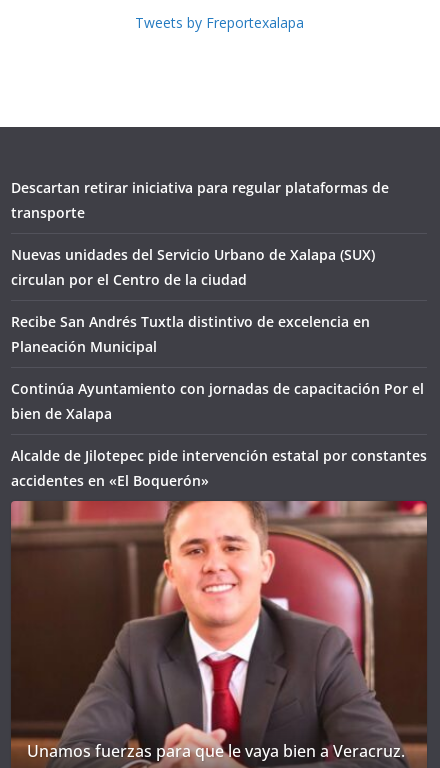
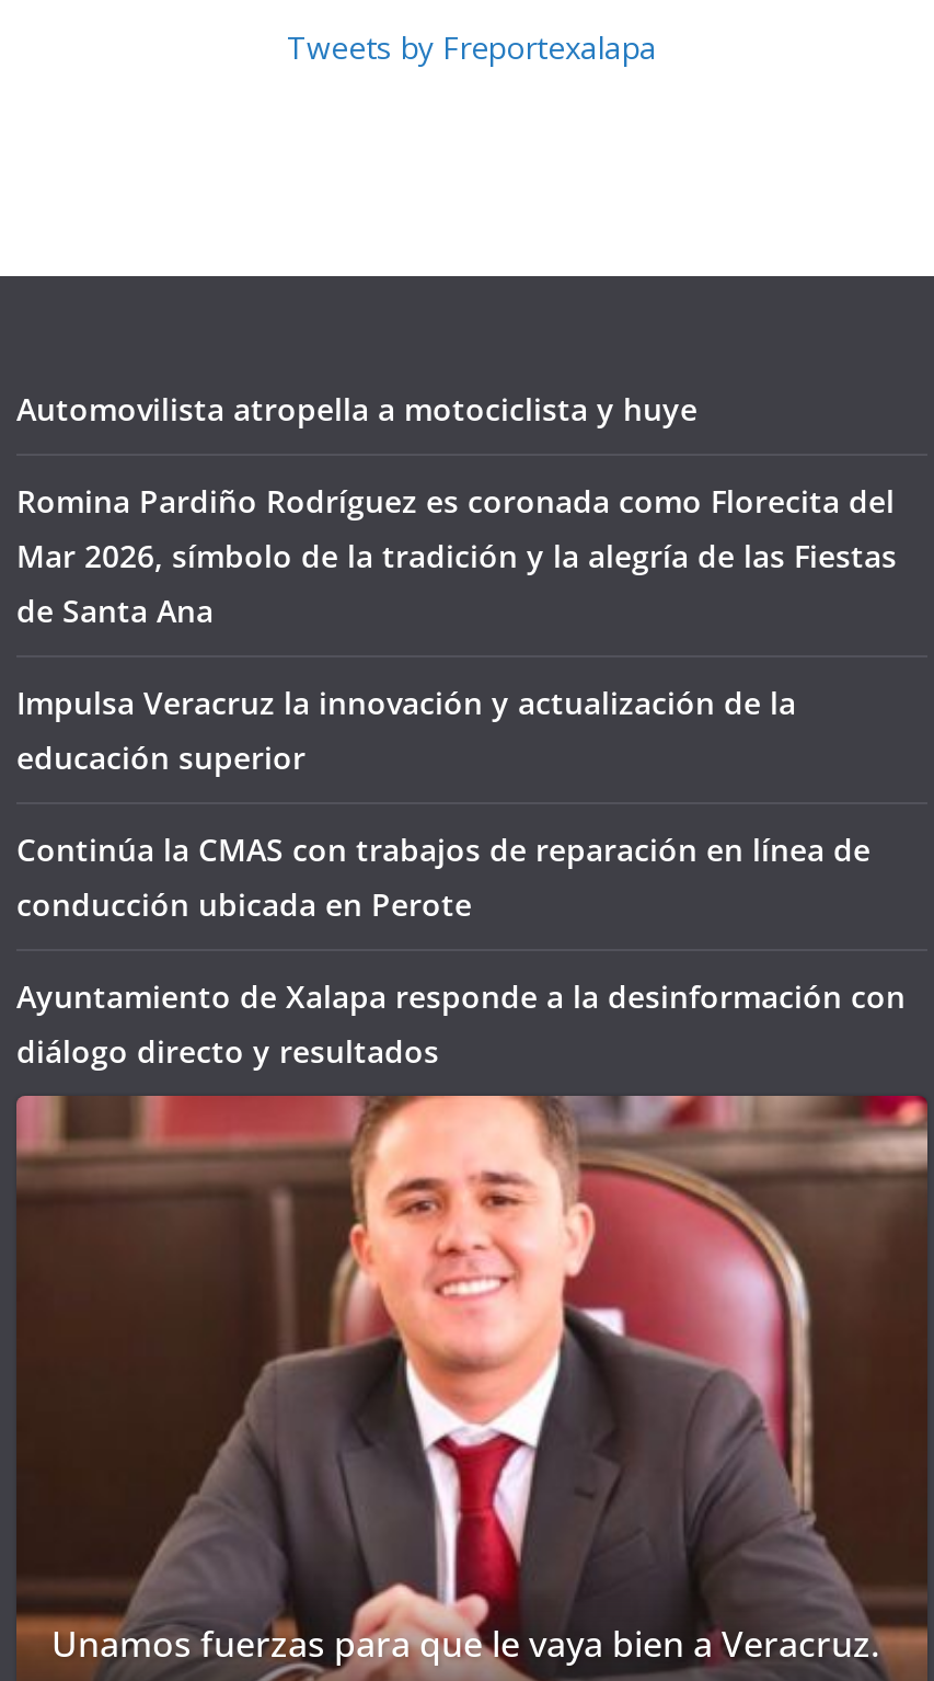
- Descartan retirar iniciativa para regular plataformas de
- transporte
+ Automovilista atropella a motociclista y huye

- Nuevas unidades del Servicio Urbano de Xalapa (SUX)
- circulan por el Centro de la ciudad
+ Romina Pardiño Rodríguez es coronada como Florecita del
+ Mar 2026, símbolo de la tradición y la alegría de las Fiestas
+ de Santa Ana

- Recibe San Andrés Tuxtla distintivo de excelencia en
- Planeación Municipal
+ Impulsa Veracruz la innovación y actualización de la
+ educación superior

- Continúa Ayuntamiento con jornadas de capacitación Por el
- bien de Xalapa
+ Continúa la CMAS con trabajos de reparación en línea de
+ conducción ubicada en Perote

- Alcalde de Jilotepec pide intervención estatal por constantes
- accidentes en «El Boquerón»
+ Ayuntamiento de Xalapa responde a la desinformación con
+ diálogo directo y resultados
